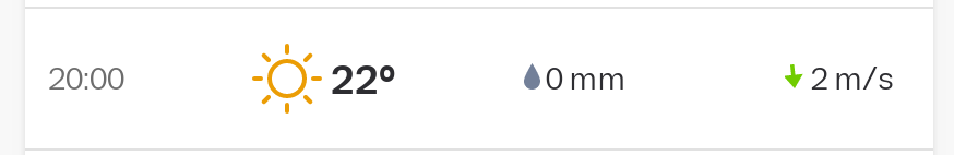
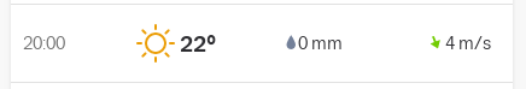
- 2 m/s
+ 4 m/s
